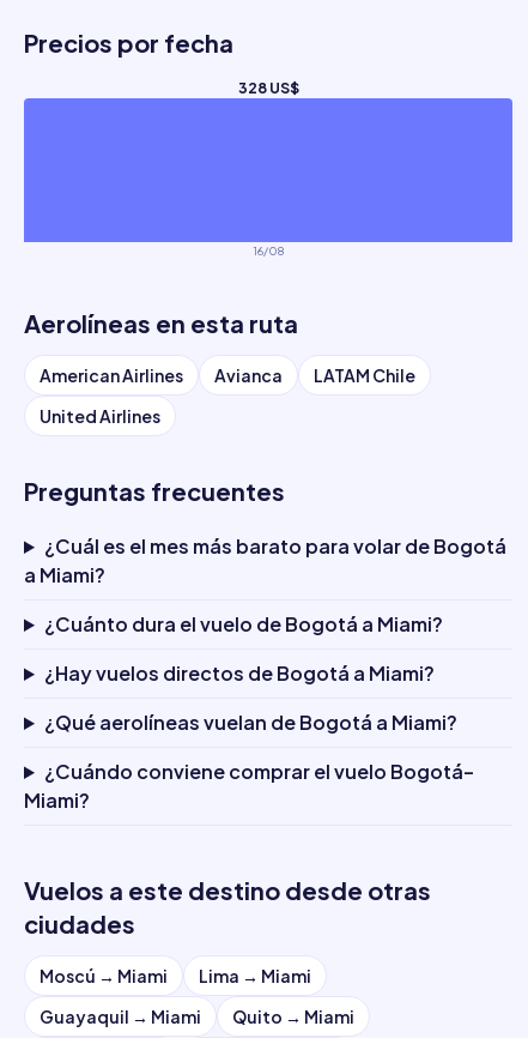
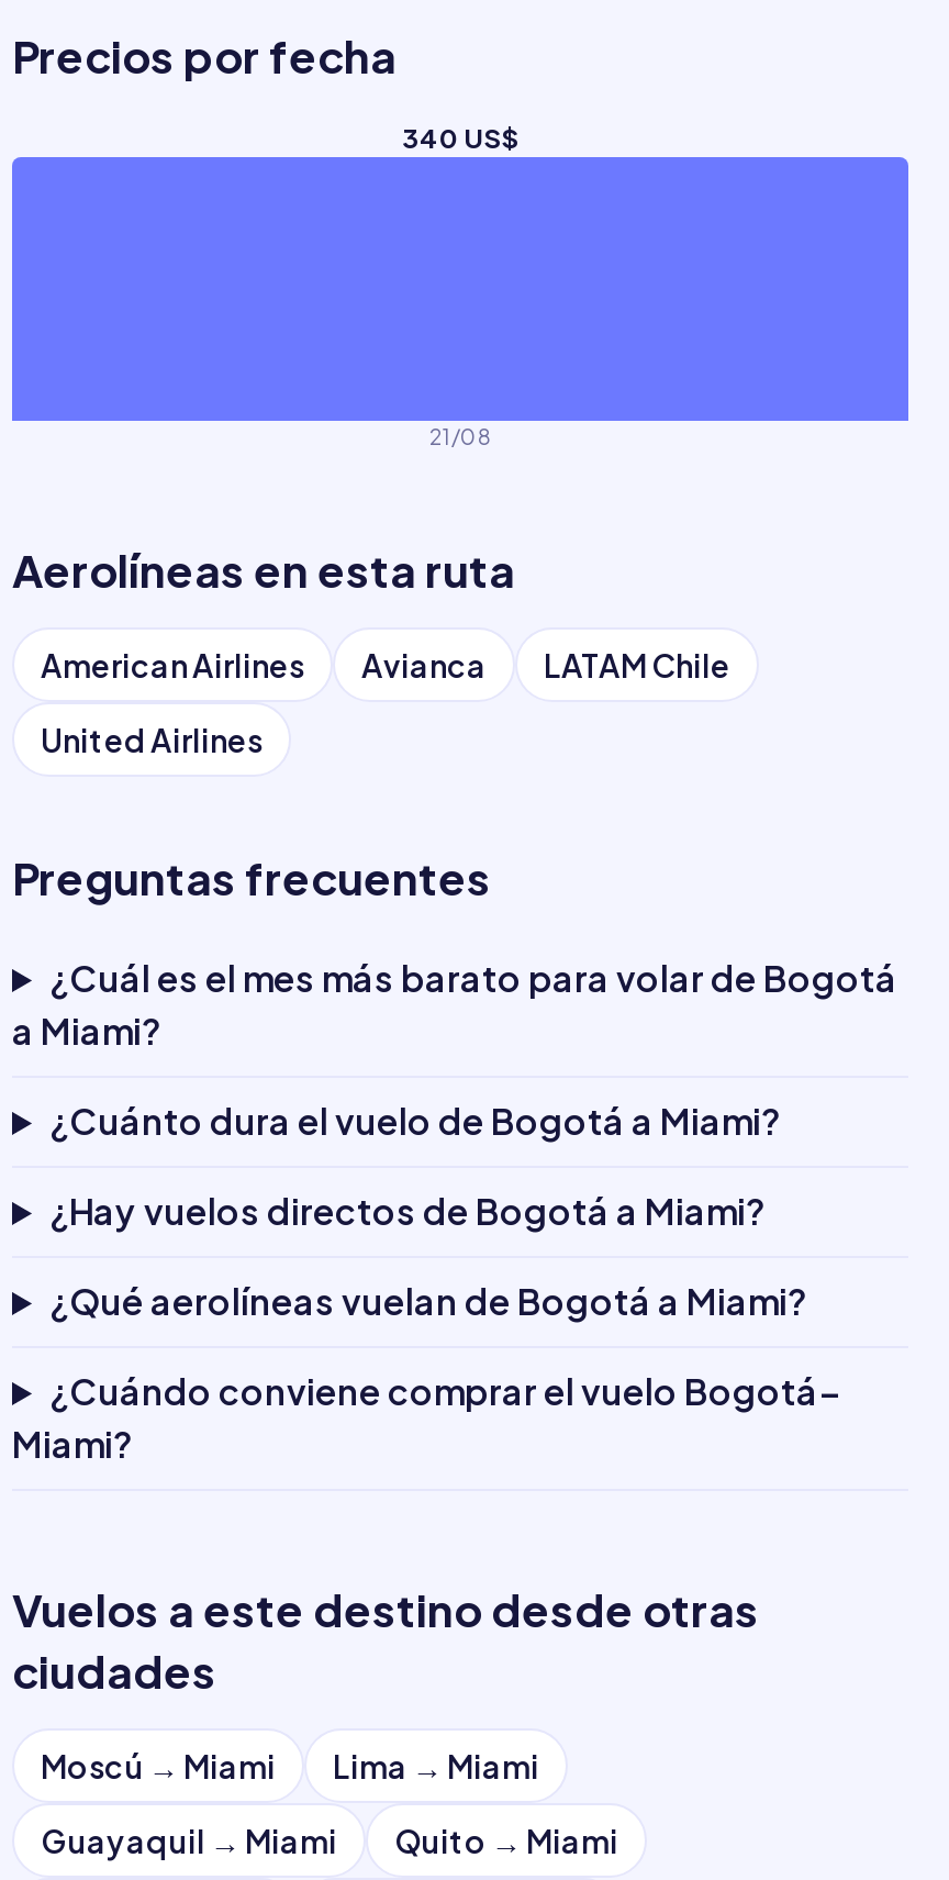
- 328 US$
+ 340 US$

- 16/08
+ 21/08
